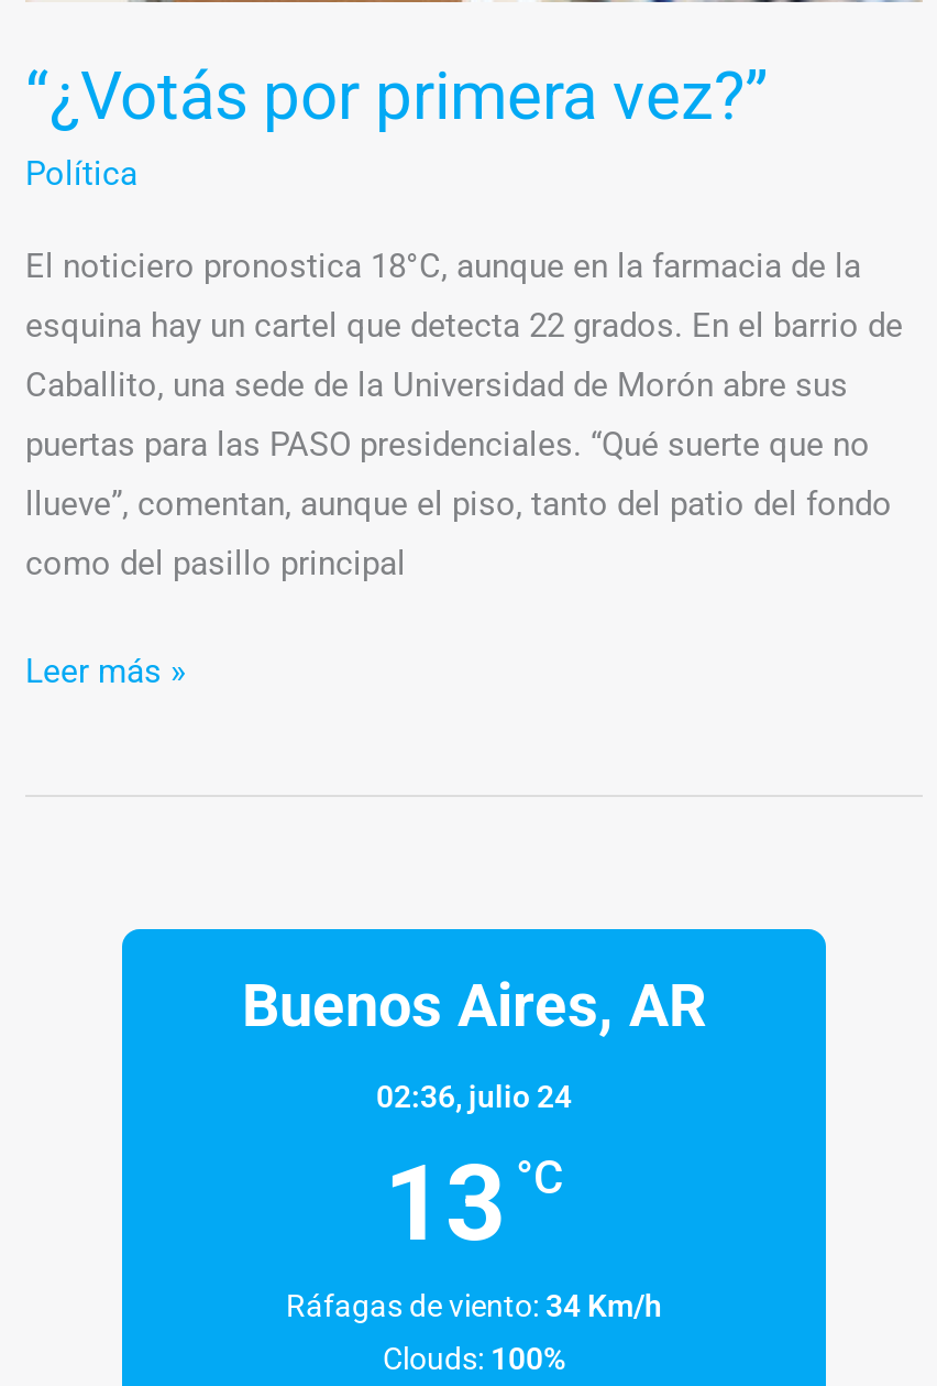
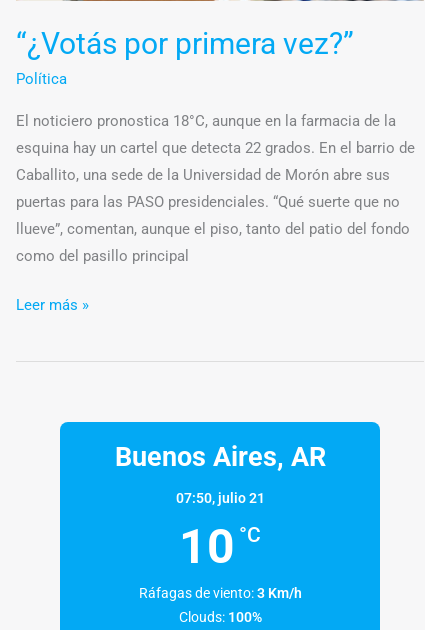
- 02:36, julio 24
+ 07:50, julio 21

- 13 °C
+ 10 °C

- Ráfagas de viento: 34 Km/h
+ Ráfagas de viento: 3 Km/h
